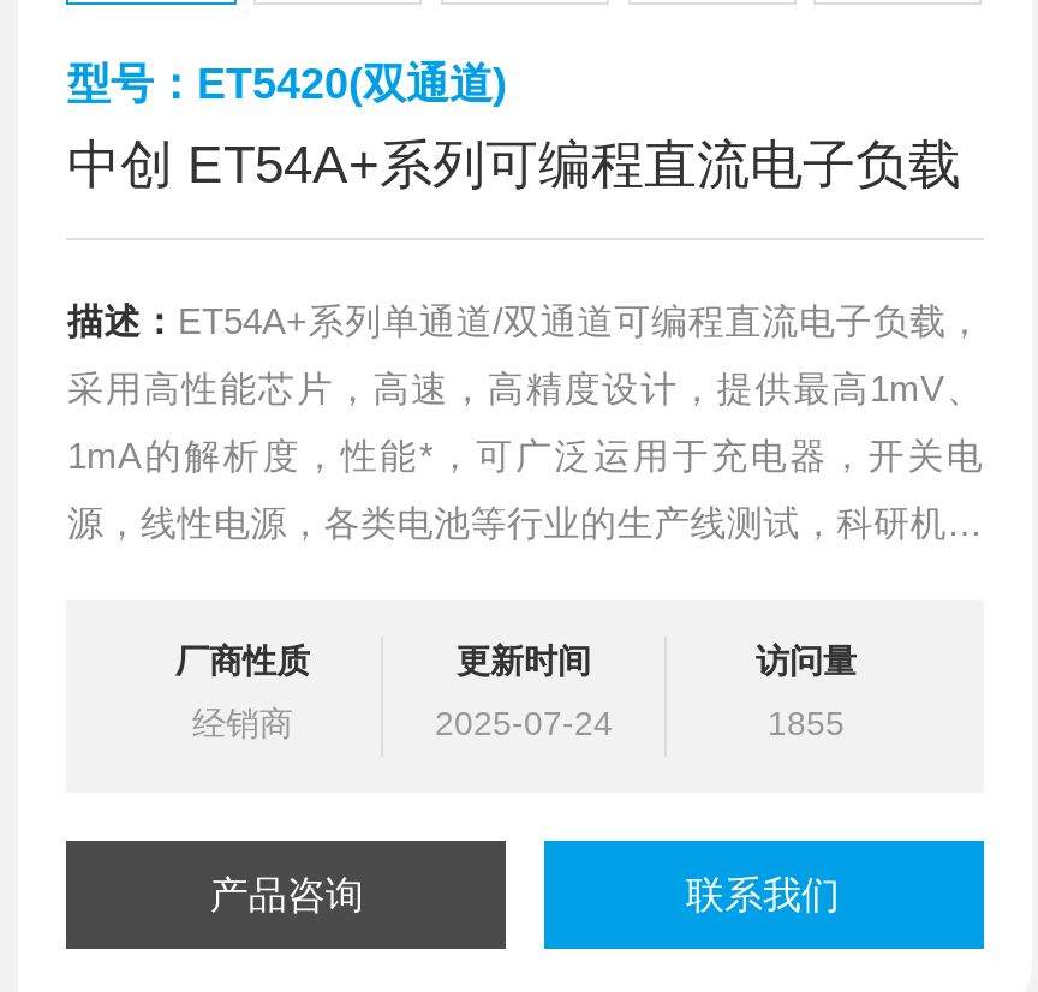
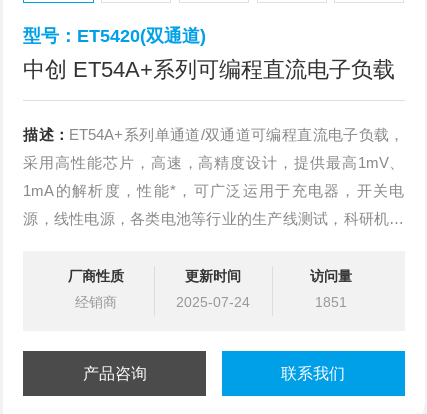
- 1855
+ 1851
